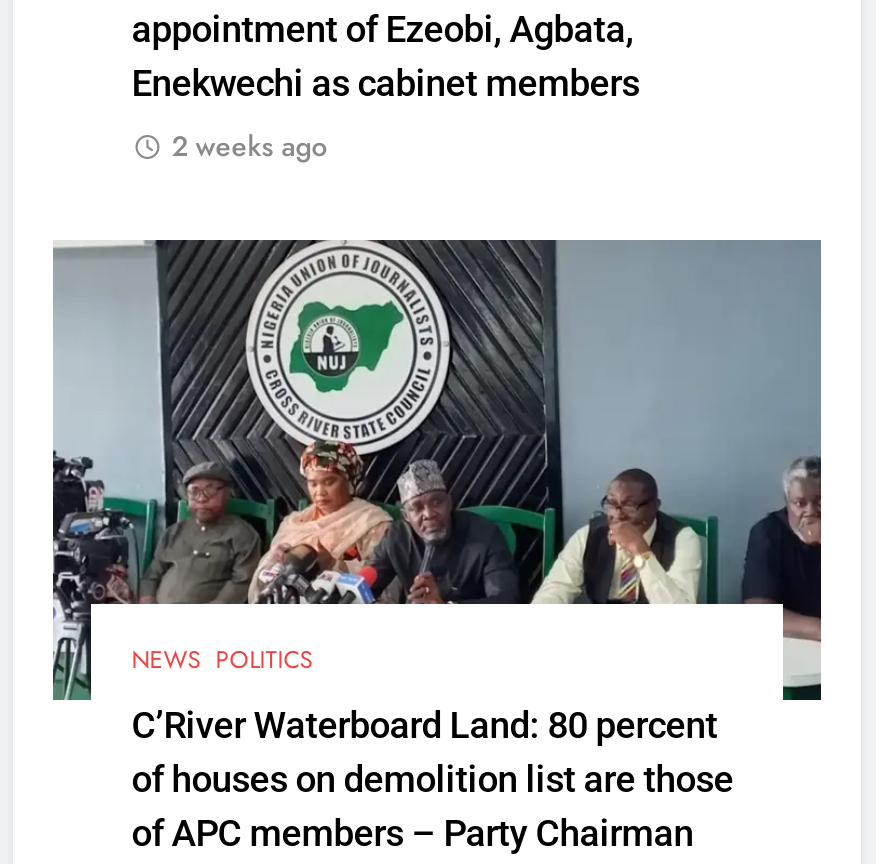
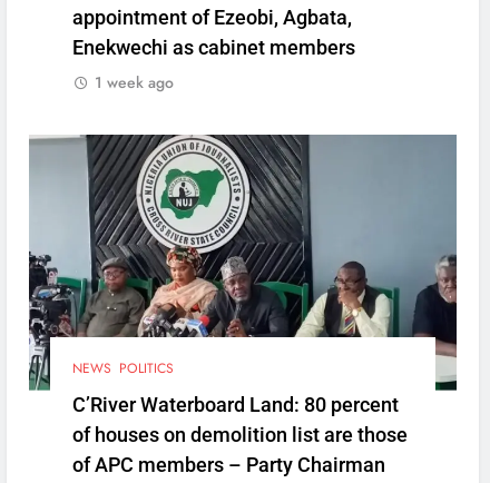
- 2 weeks ago
+ 1 week ago
